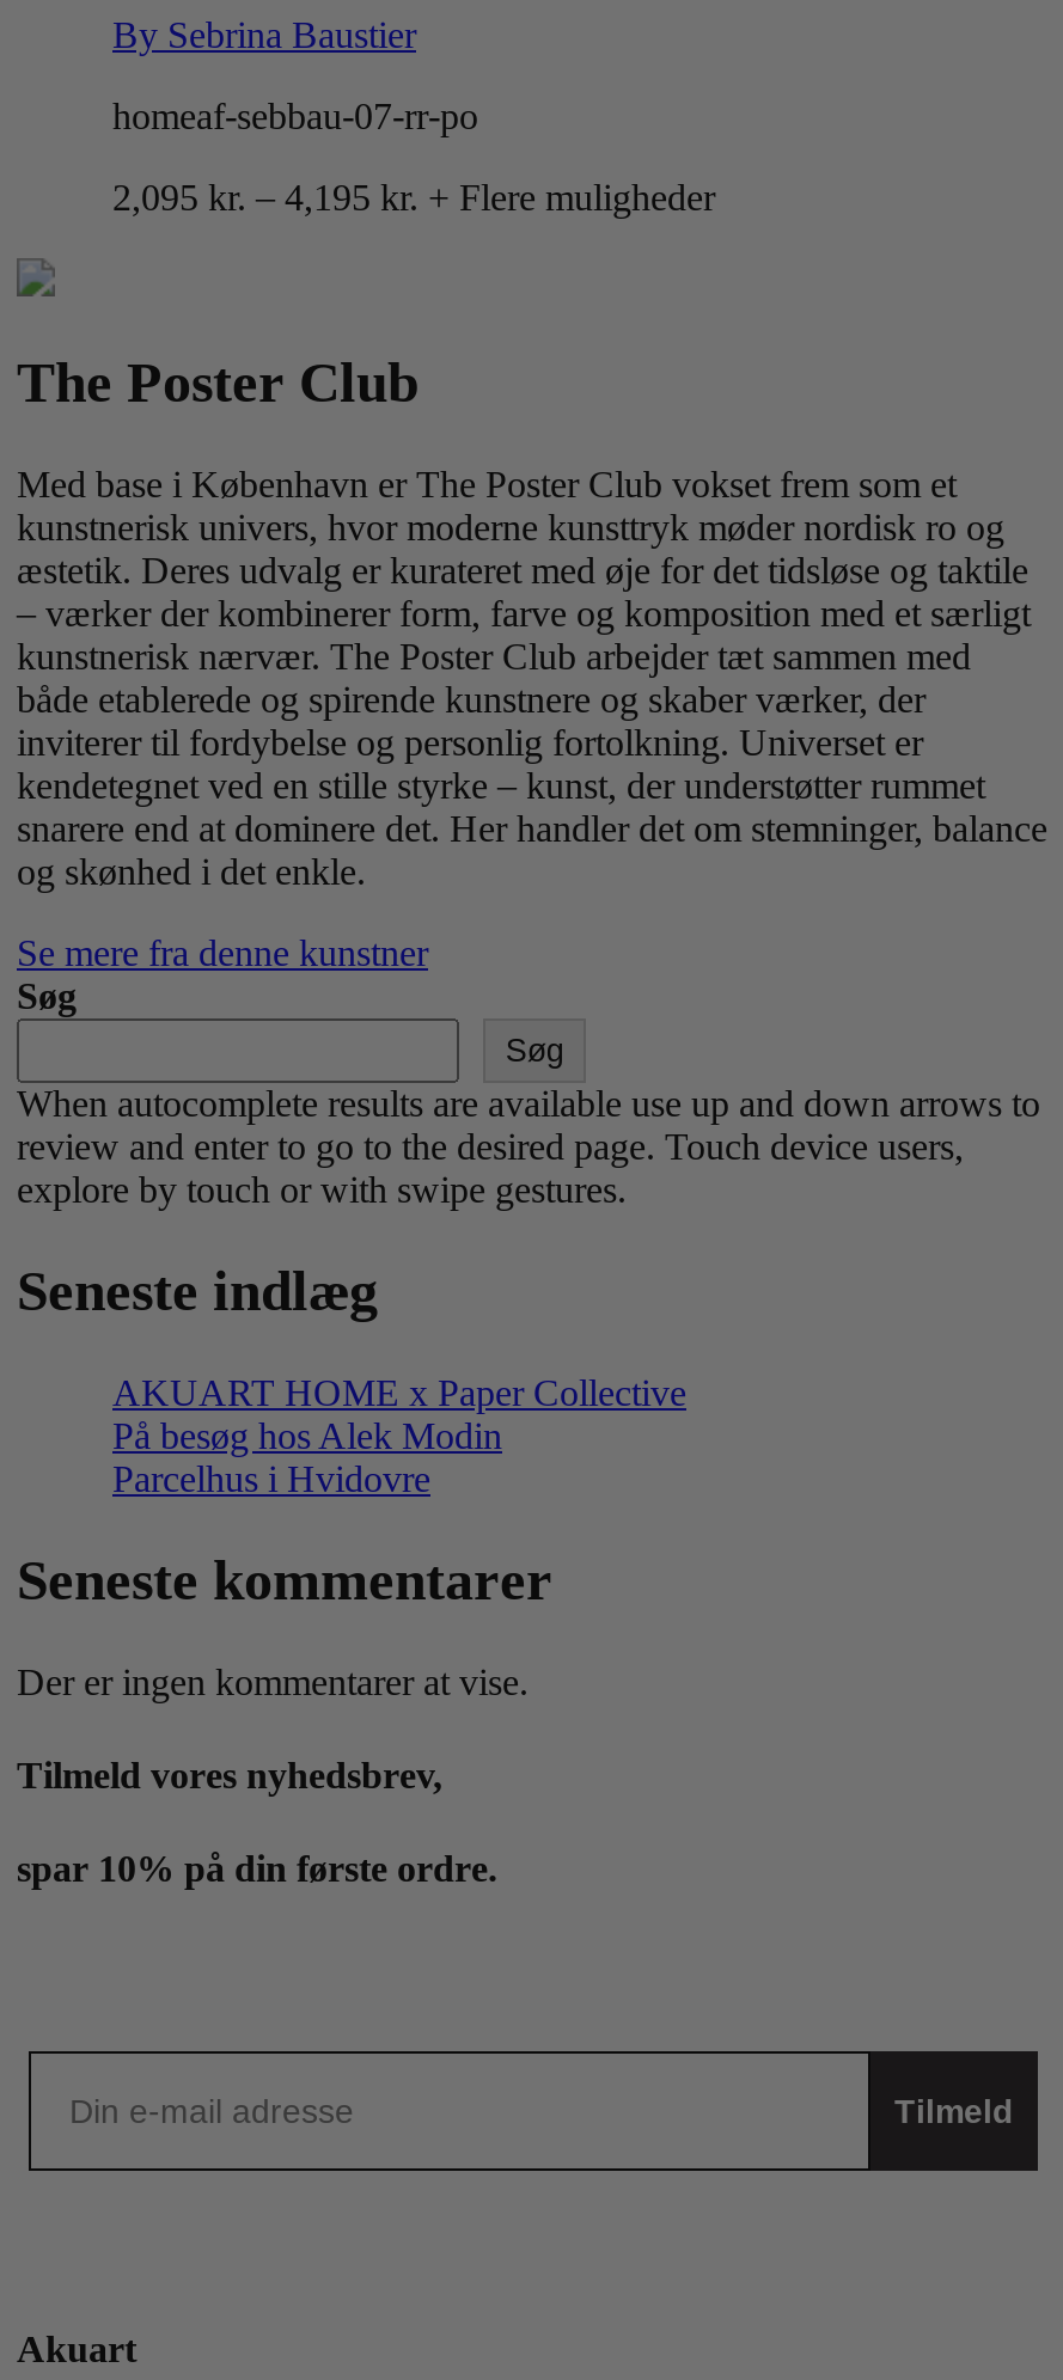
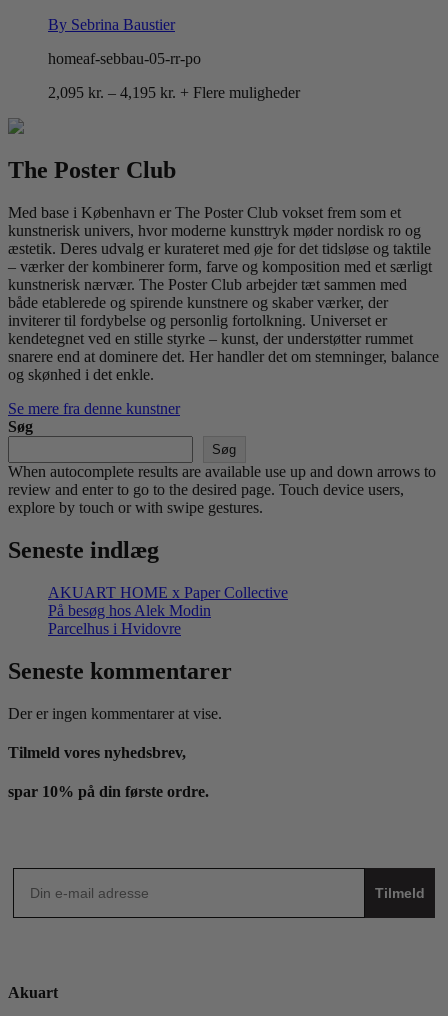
- homeaf-sebbau-07-rr-po
+ homeaf-sebbau-05-rr-po
